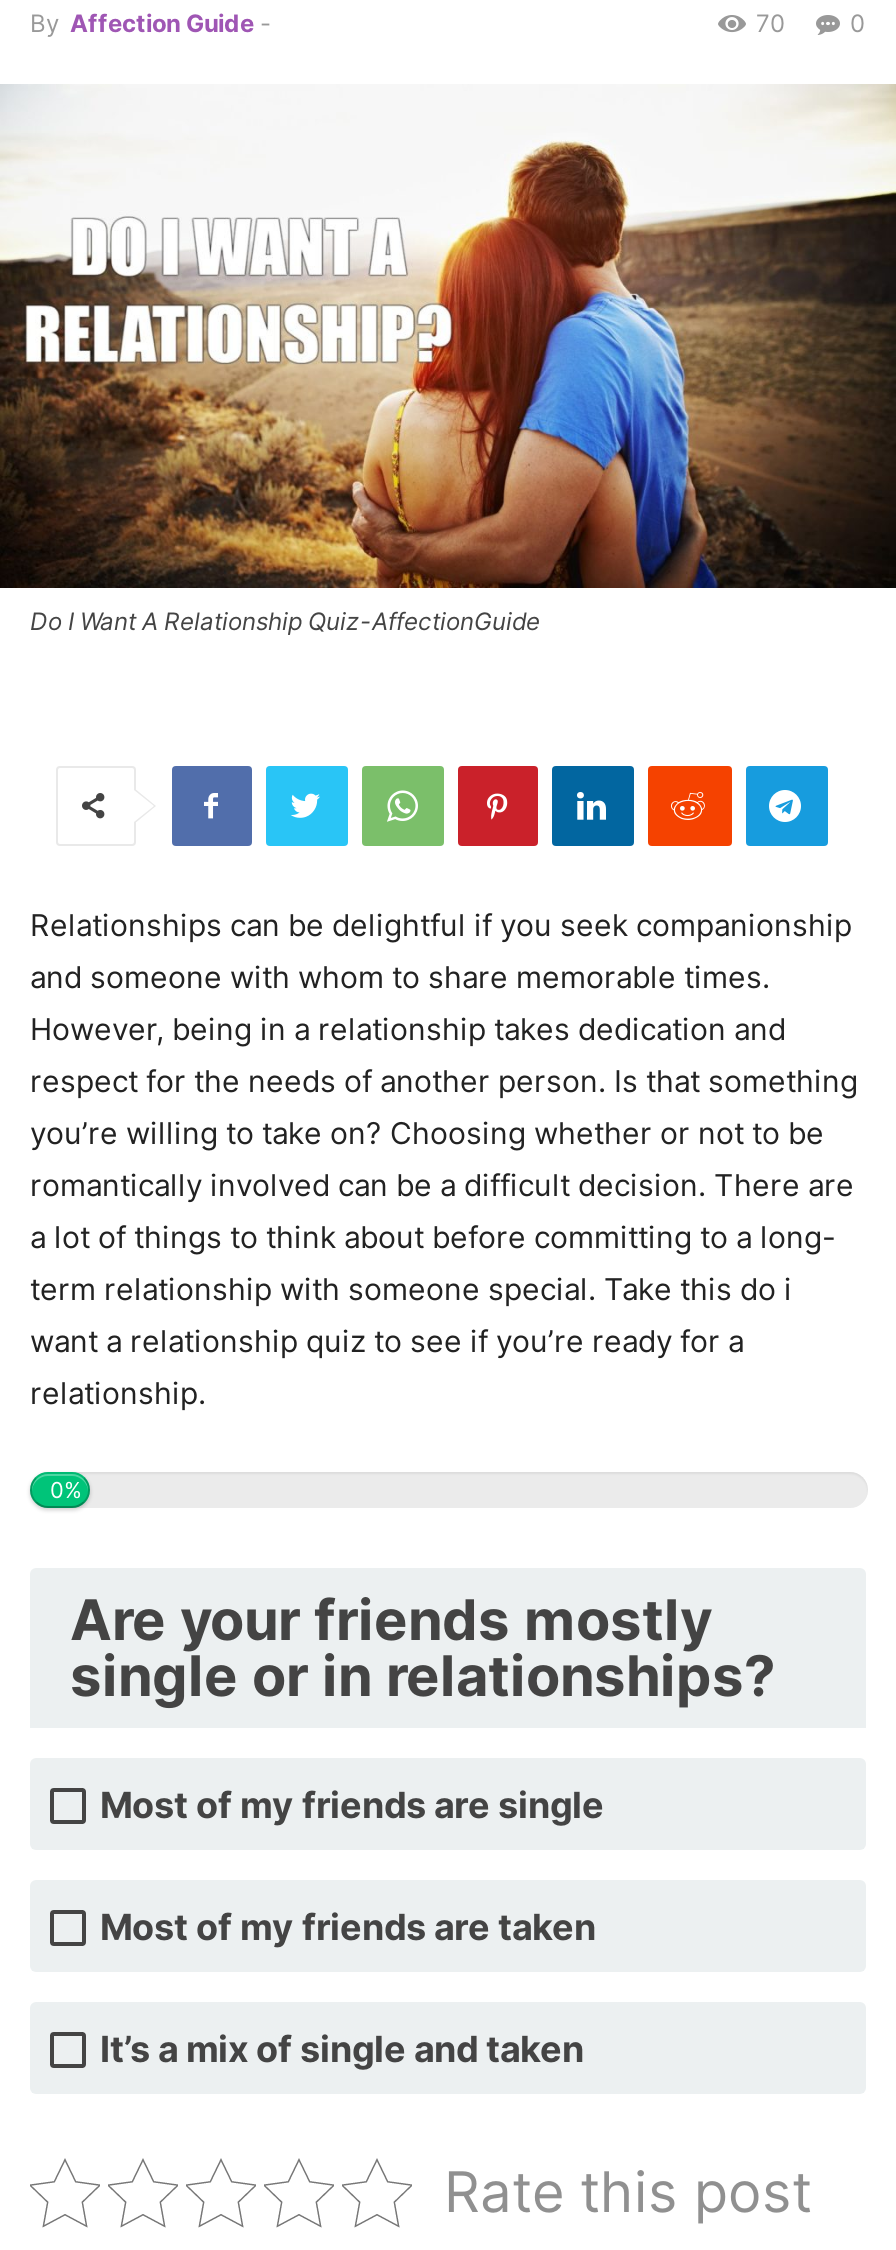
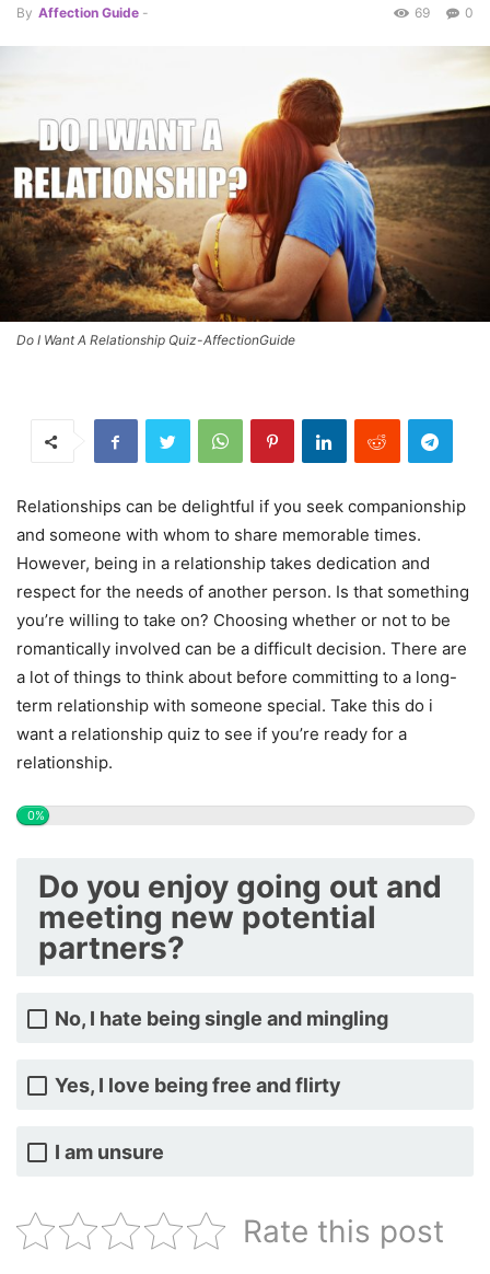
- 70
+ 69

- Are your friends mostly
- single or in relationships?
+ Do you enjoy going out and
+ meeting new potential
+ partners?

- Most of my friends are single
+ No, I hate being single and mingling

- Most of my friends are taken
+ Yes, I love being free and flirty

- It’s a mix of single and taken
+ I am unsure
